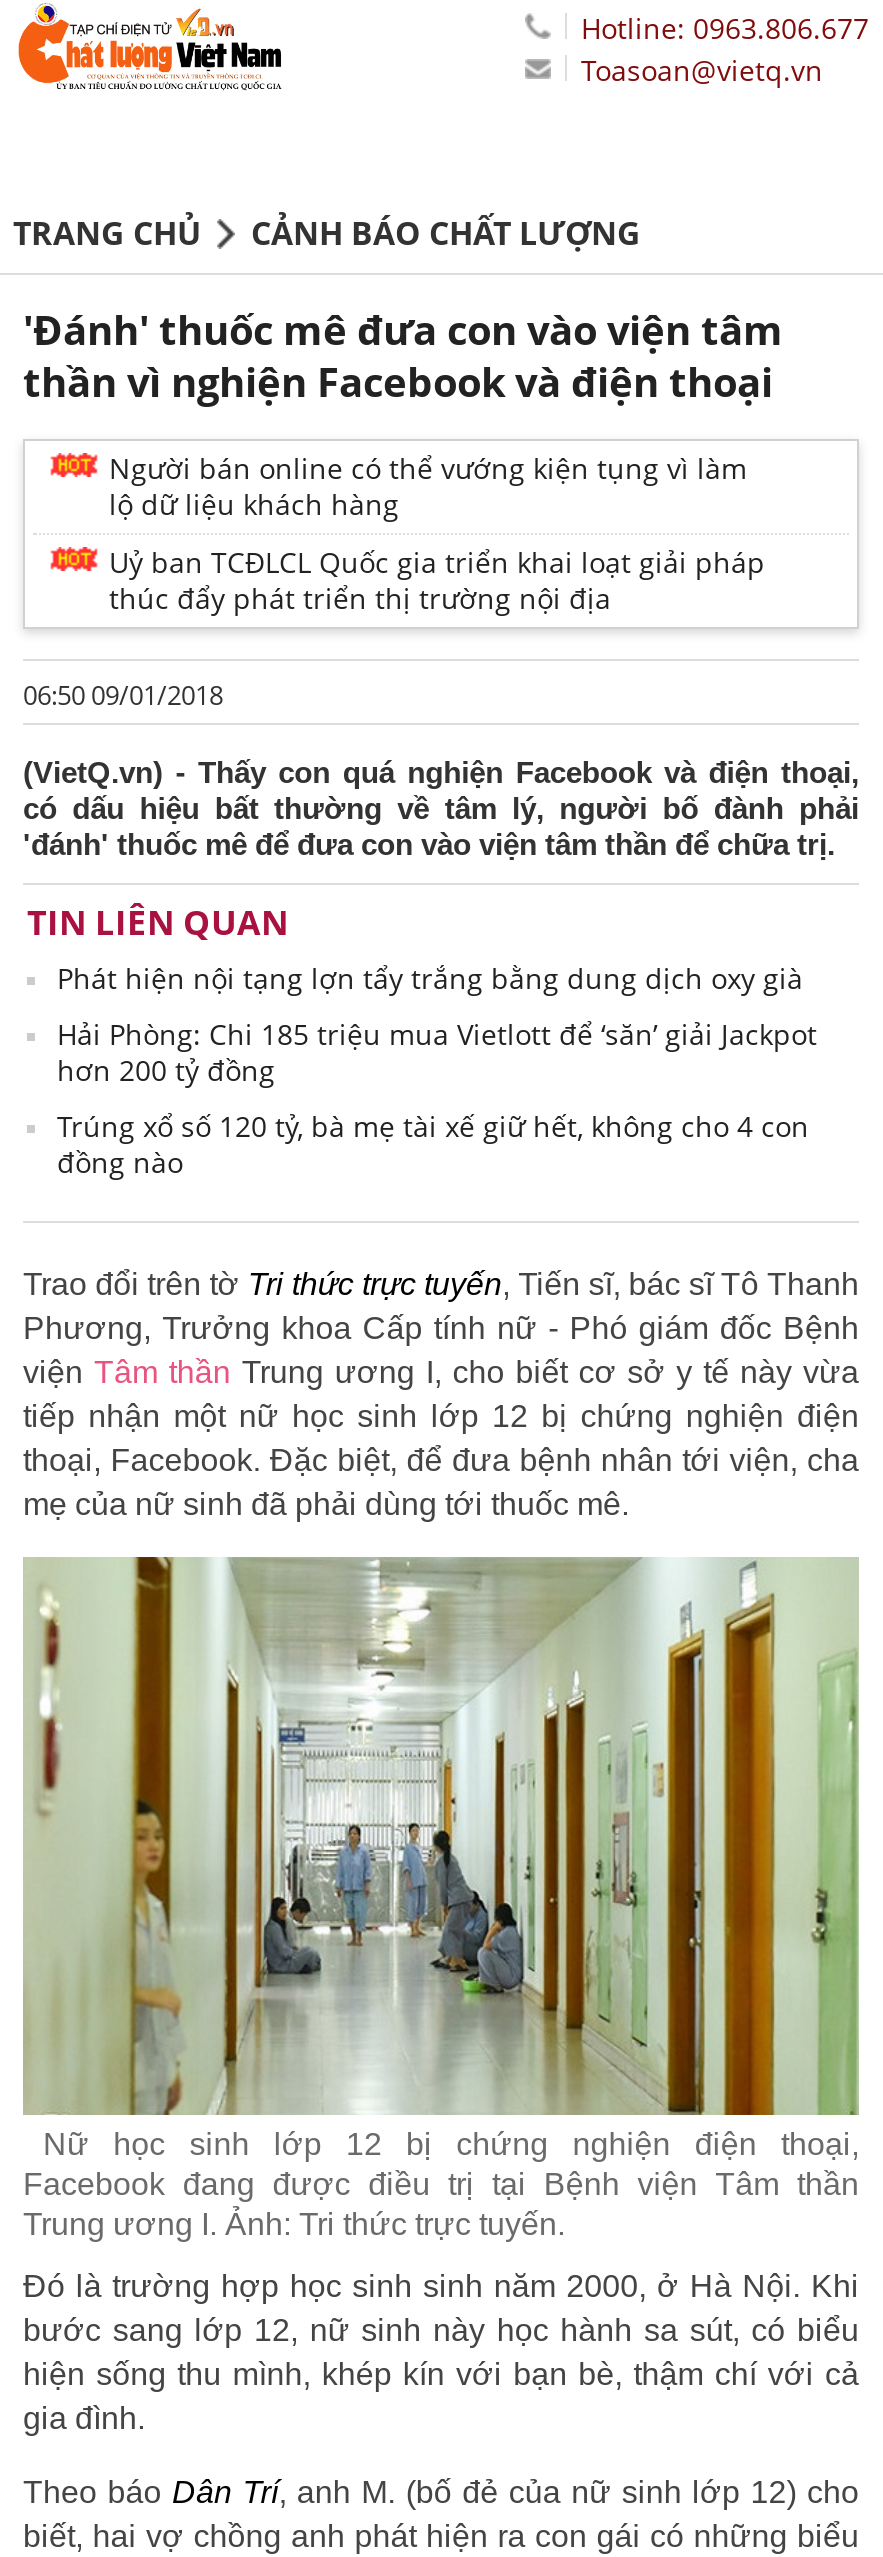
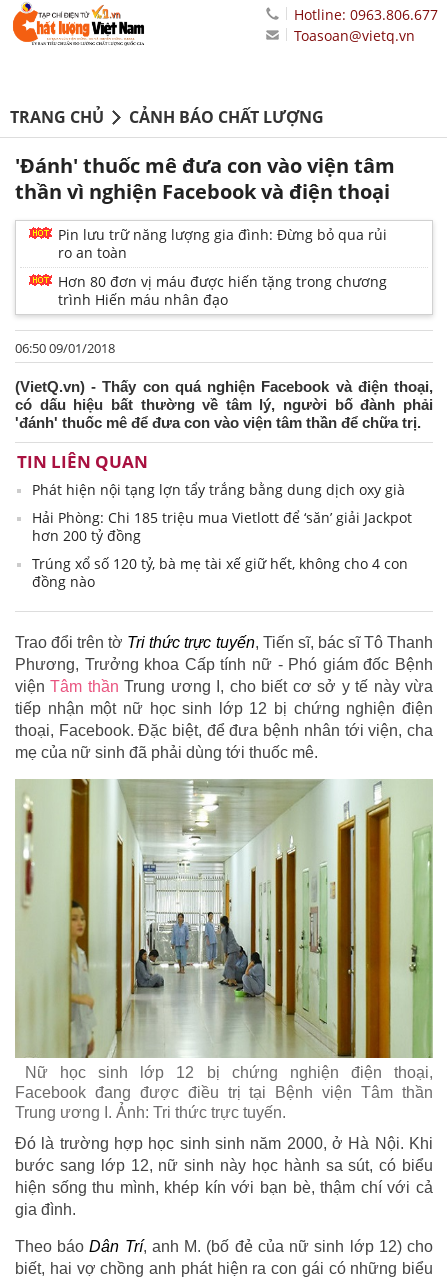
- Người bán online có thể vướng kiện tụng vì làm
- lộ dữ liệu khách hàng
+ Pin lưu trữ năng lượng gia đình: Đừng bỏ qua rủi
+ ro an toàn

- Uỷ ban TCĐLCL Quốc gia triển khai loạt giải pháp
- thúc đẩy phát triển thị trường nội địa
+ Hơn 80 đơn vị máu được hiến tặng trong chương
+ trình Hiến máu nhân đạo
